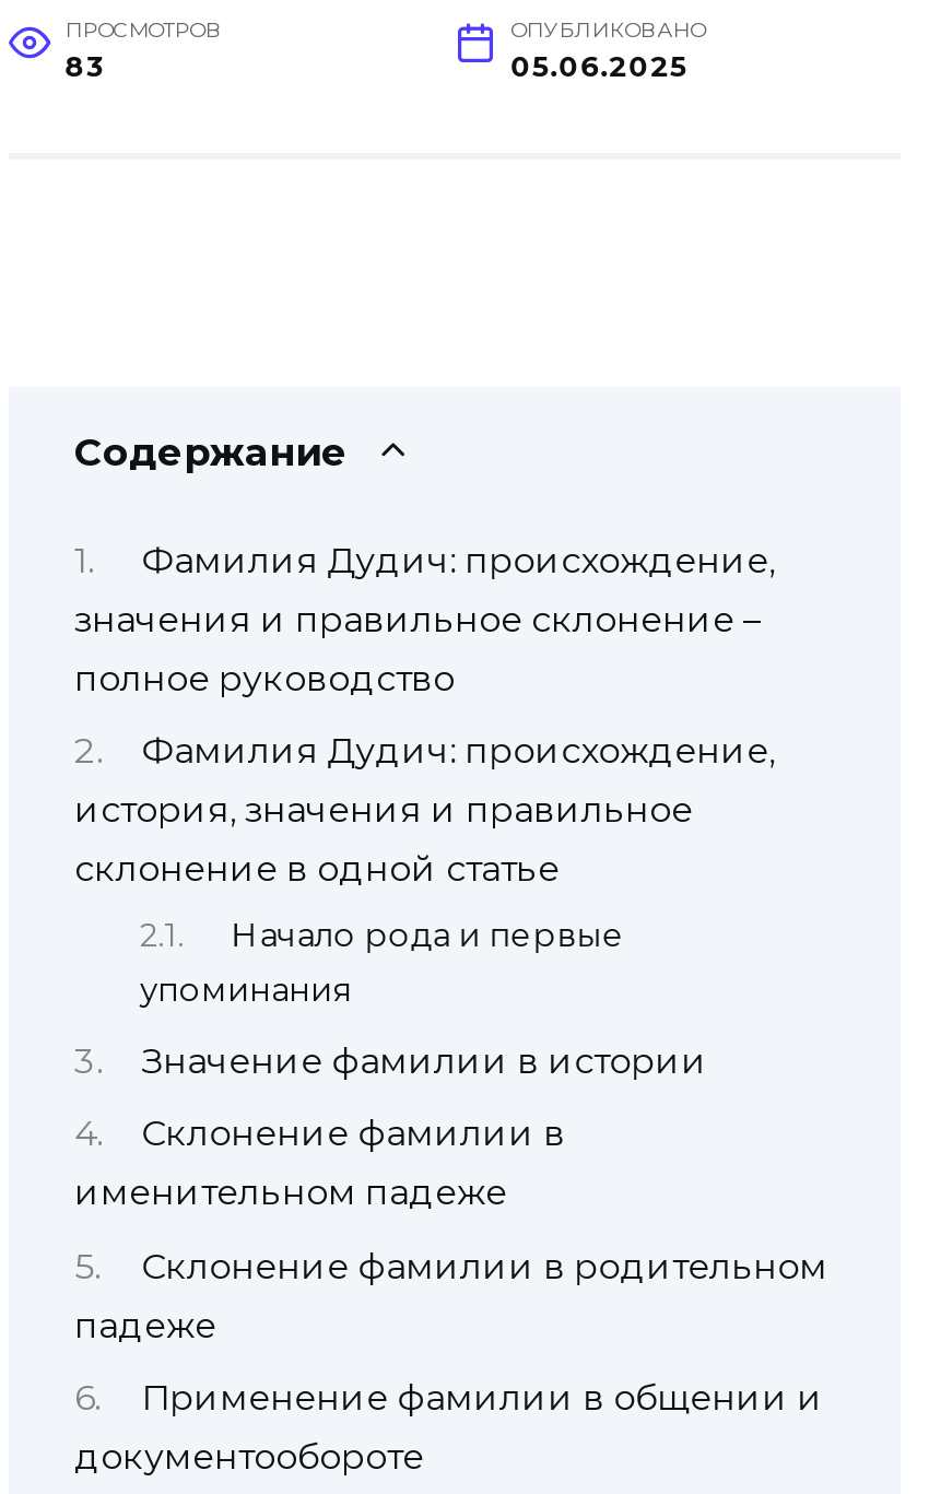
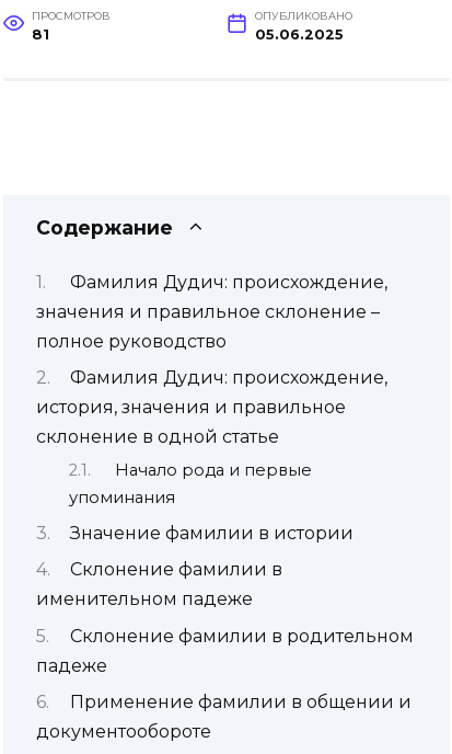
- 83
+ 81
